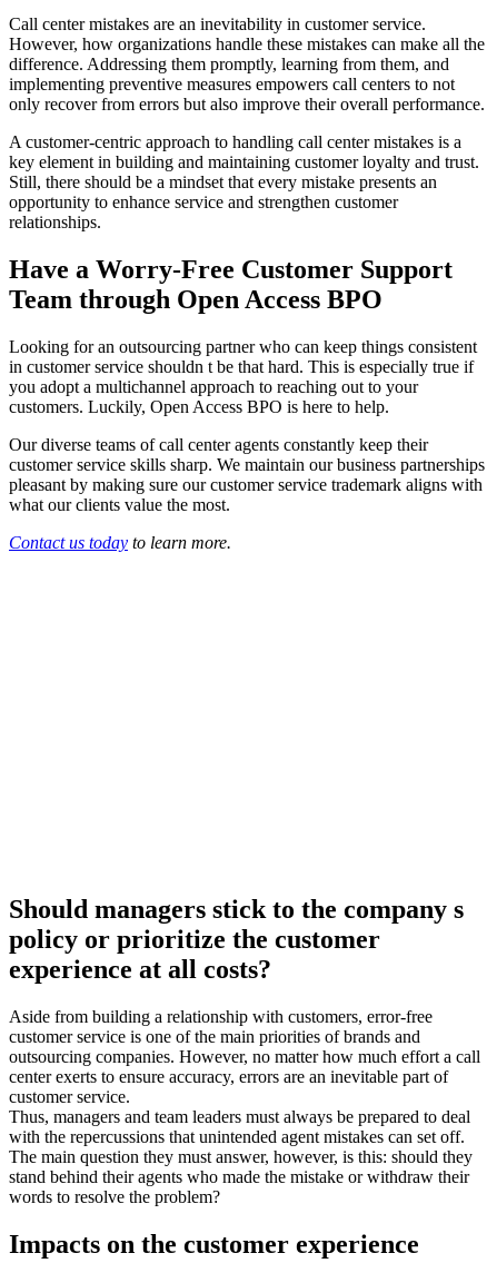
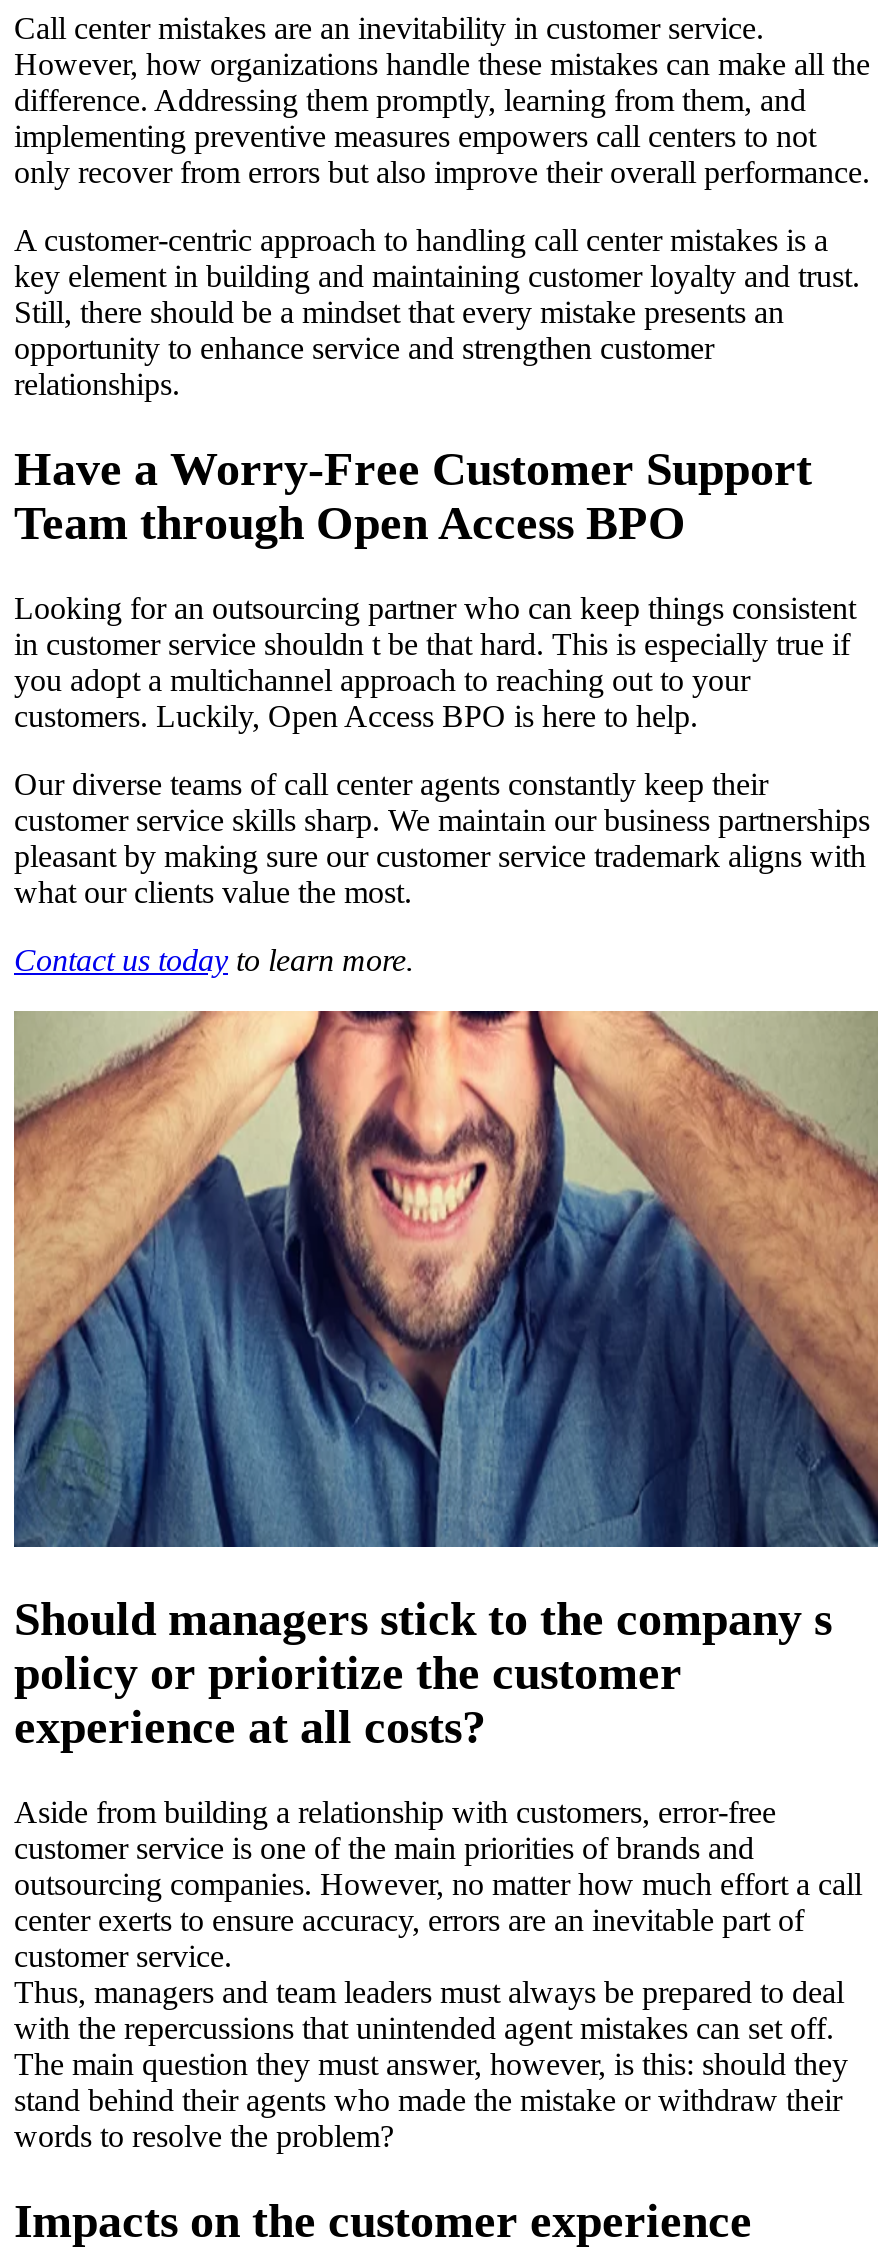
+ [image]
